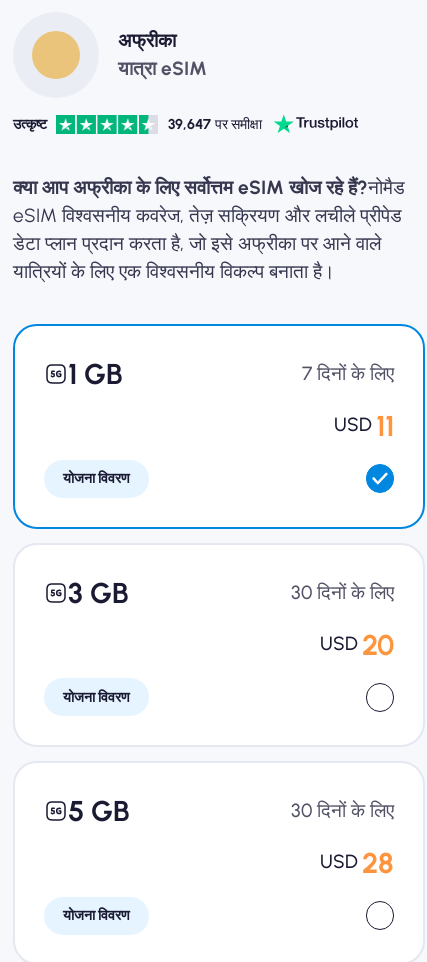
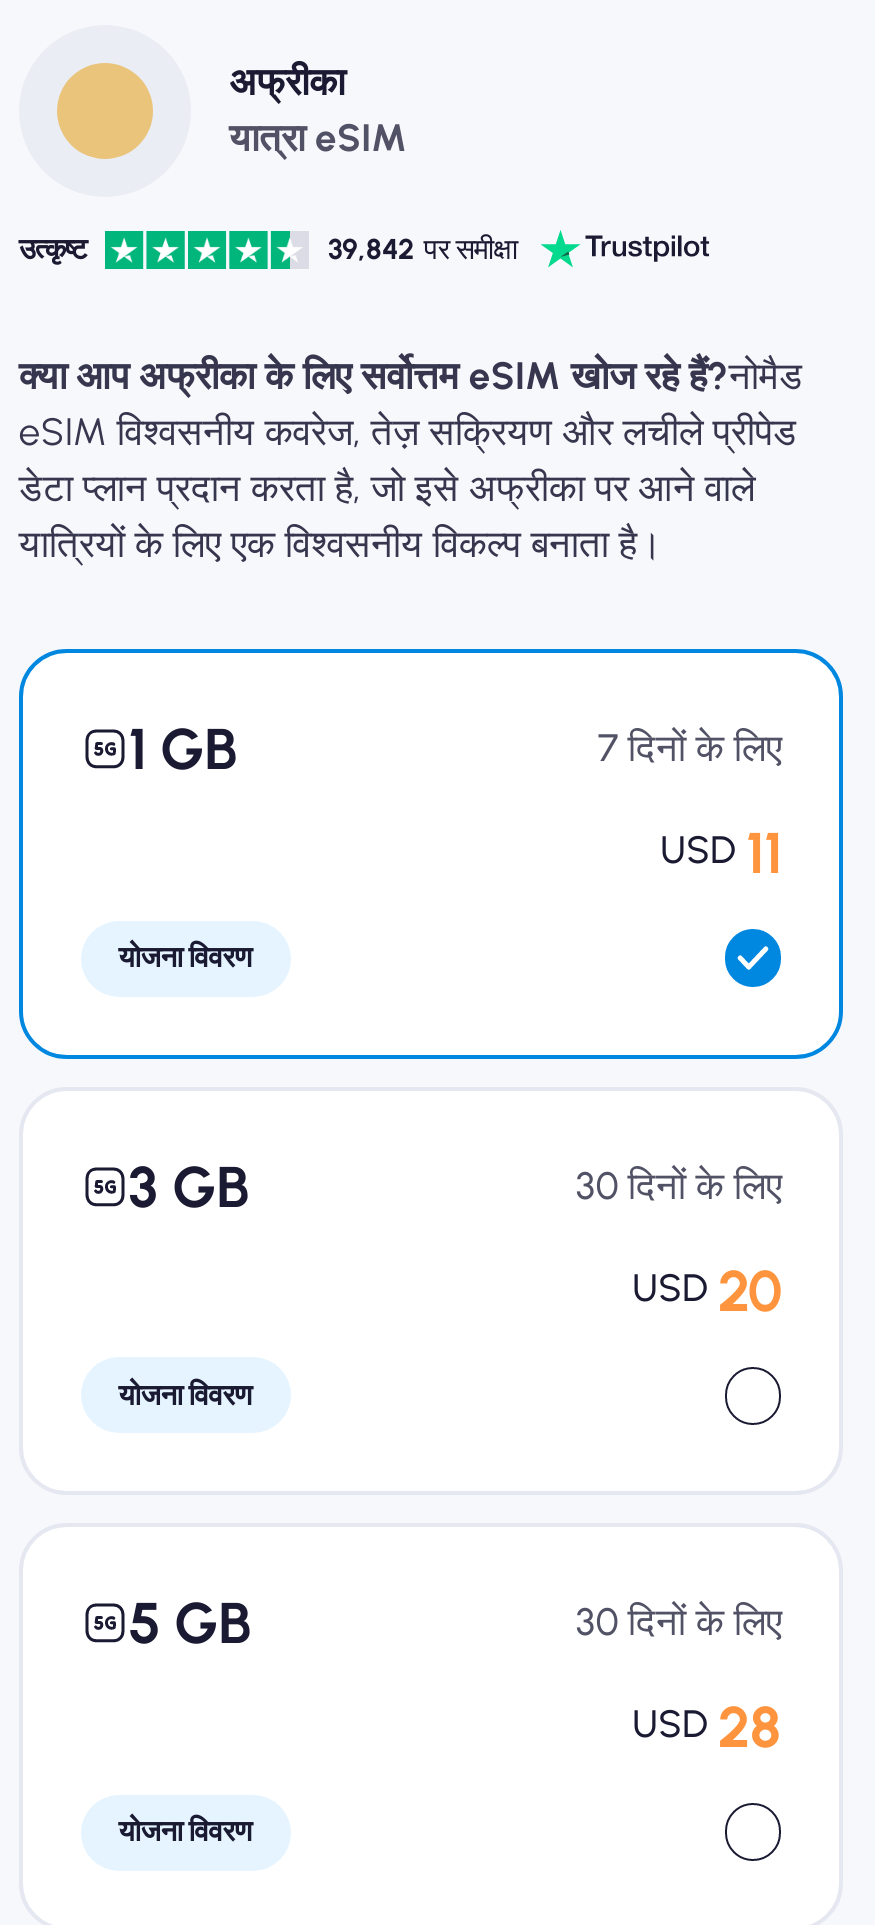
- 39,647 पर समीक्षा
+ 39,842 पर समीक्षा
